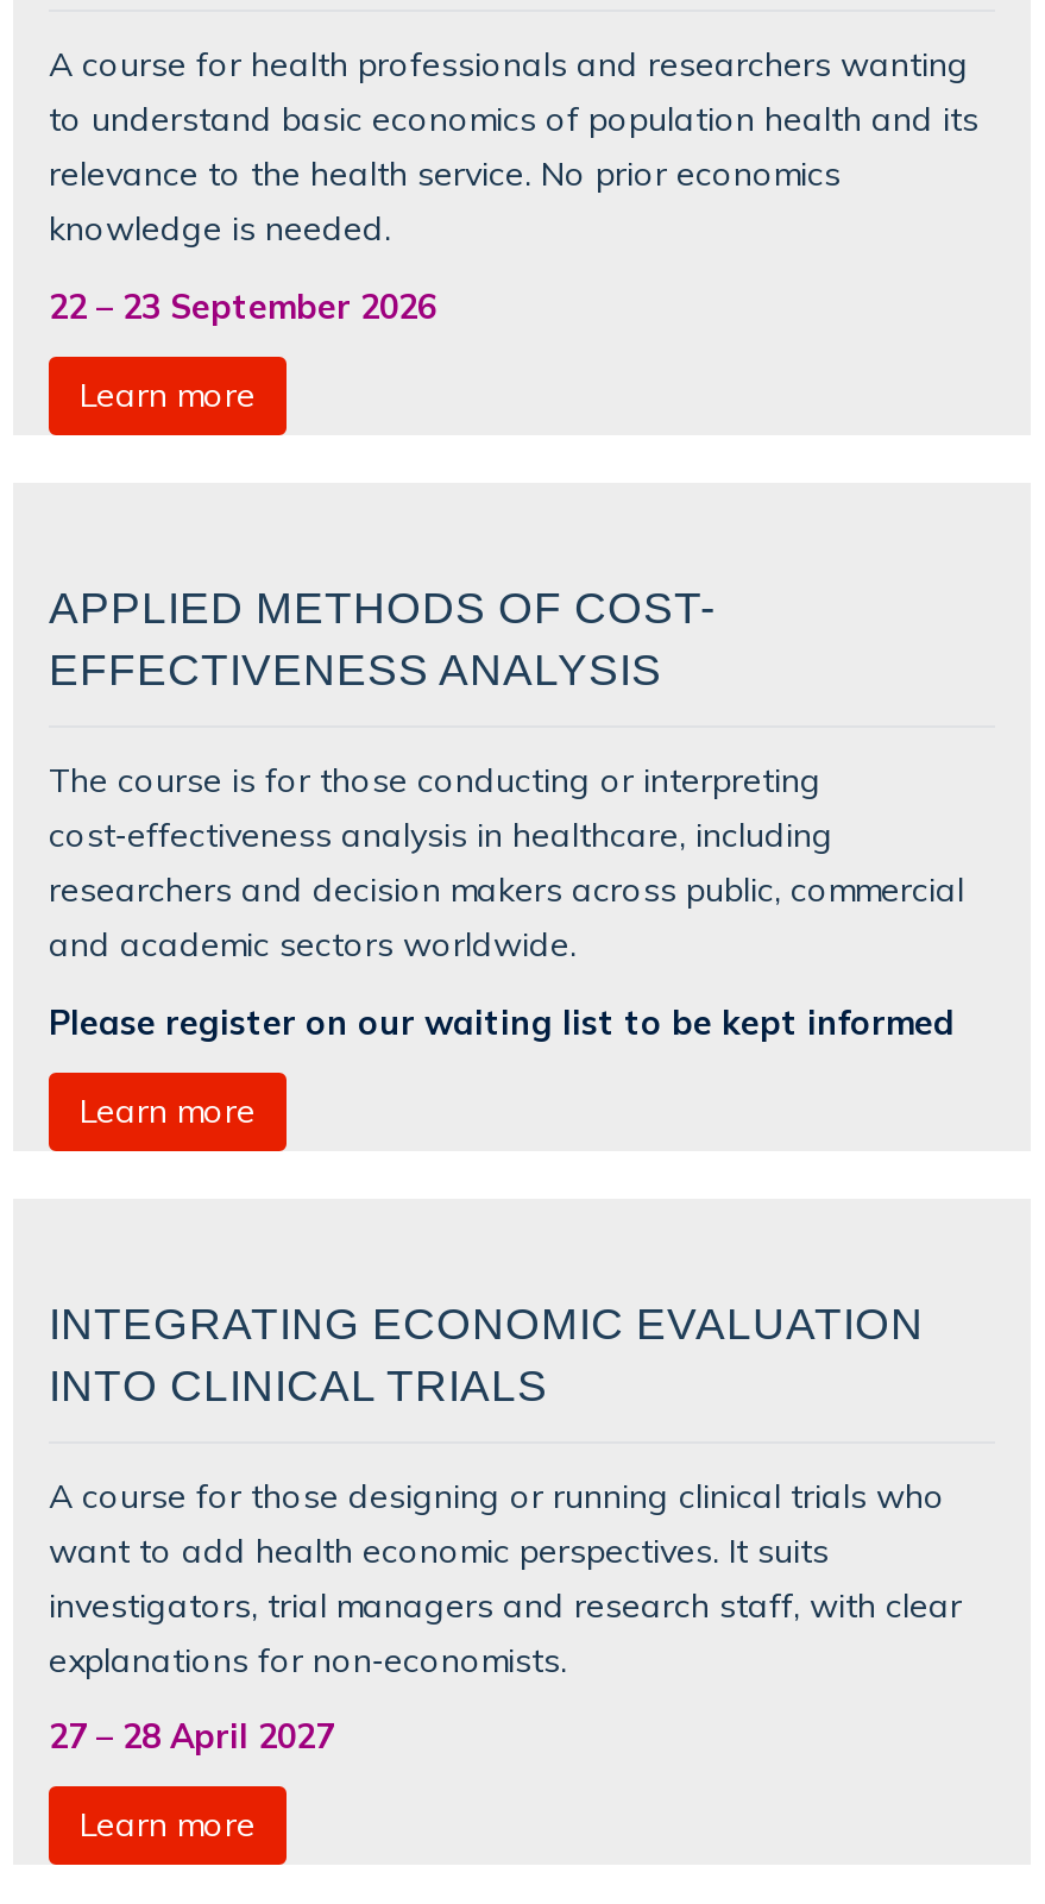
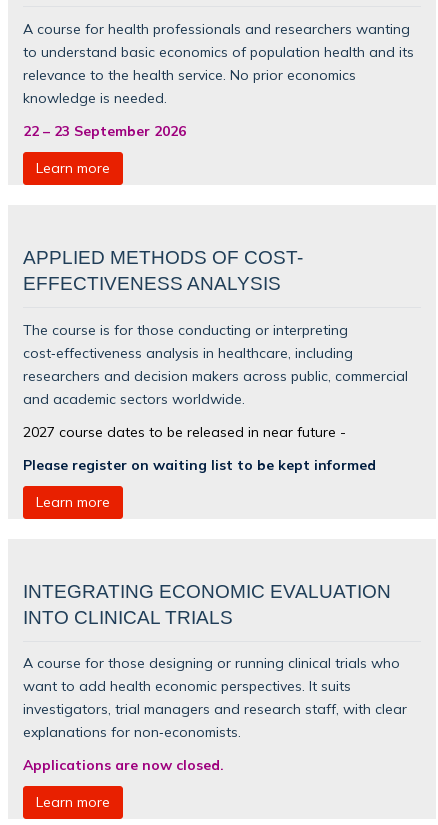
- Please register on our waiting list to be kept informed
+ 2027 course dates to be released in near future -
+ Please register on waiting list to be kept informed

- 27 – 28 April 2027
+ Applications are now closed.
